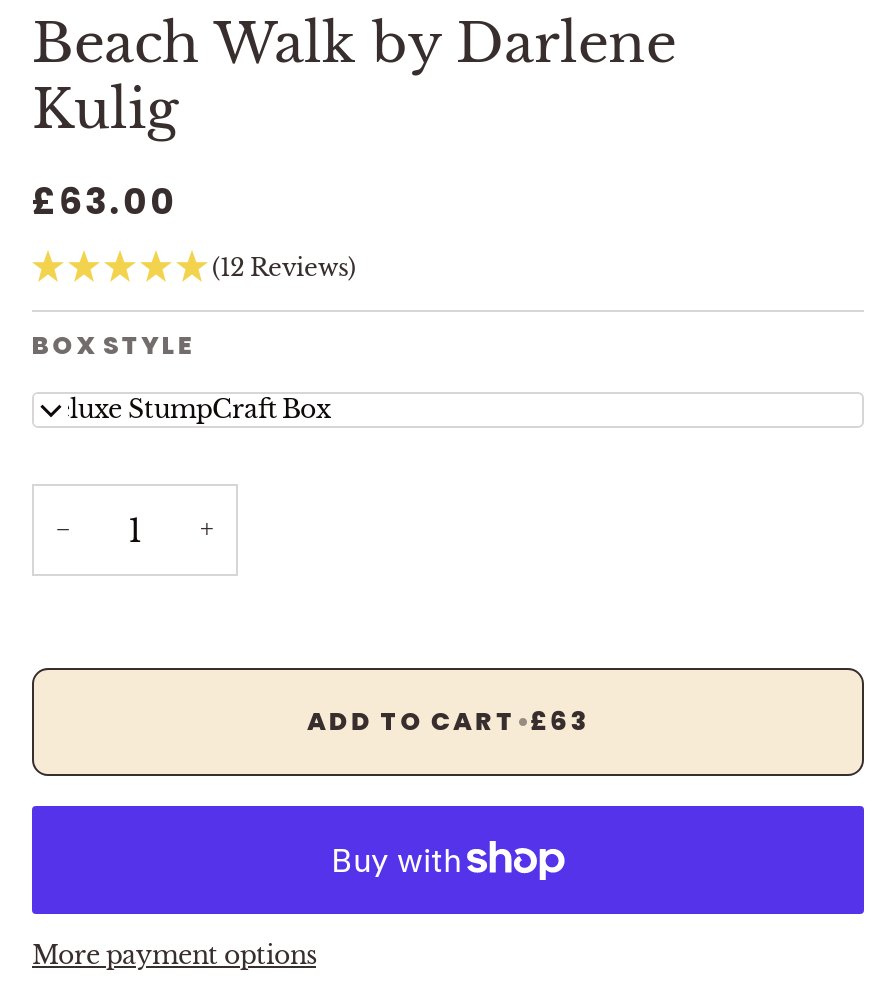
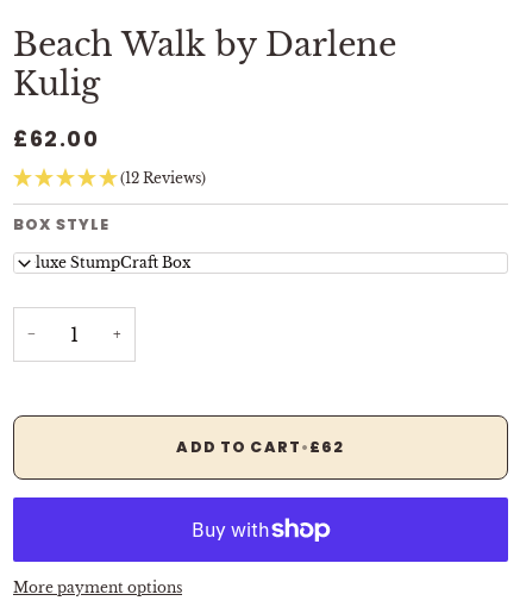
- £63.00
+ £62.00

- ADD TO CART •£63
+ ADD TO CART •£62
